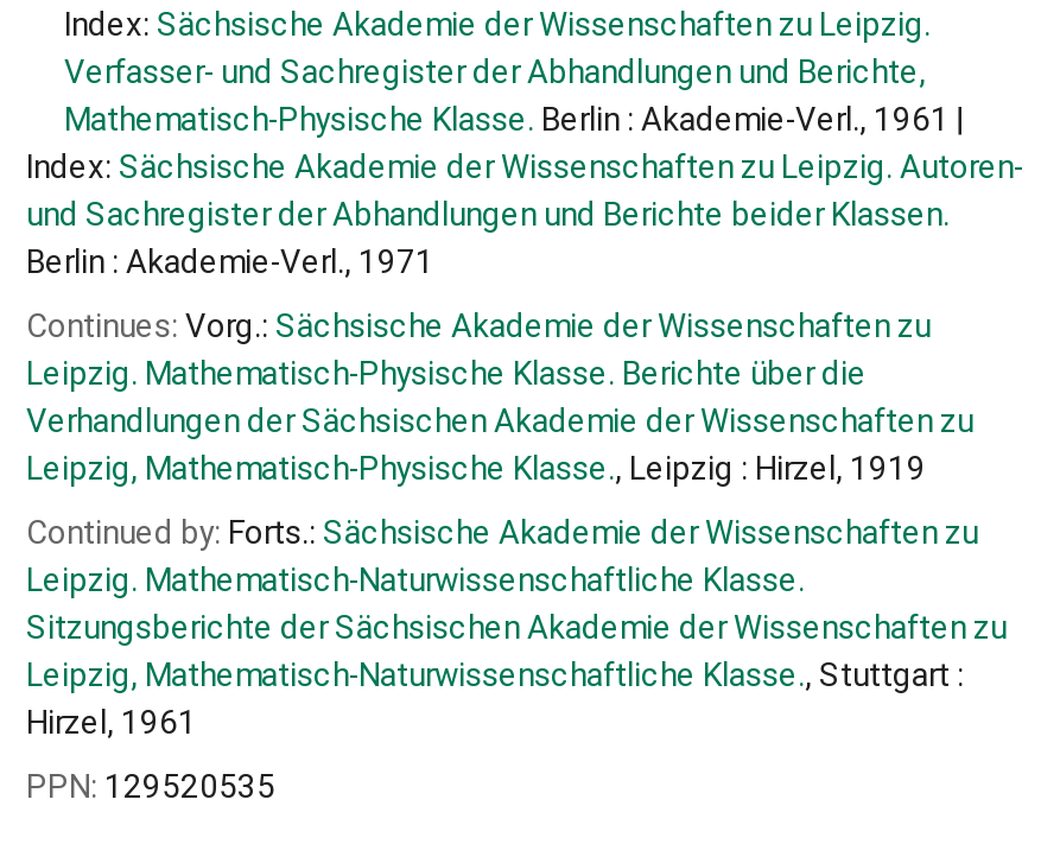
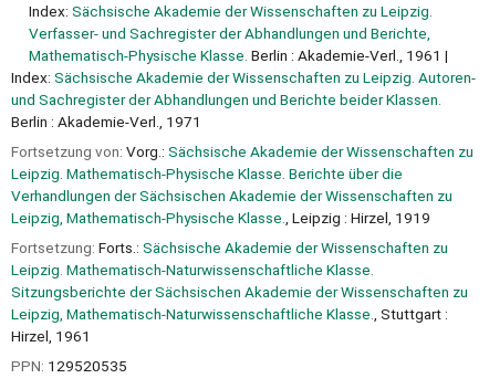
- Continues: Vorg.: Sächsische Akademie der Wissenschaften zu
+ Fortsetzung von: Vorg.: Sächsische Akademie der Wissenschaften zu

- Continued by: Forts.: Sächsische Akademie der Wissenschaften zu
+ Fortsetzung: Forts.: Sächsische Akademie der Wissenschaften zu
